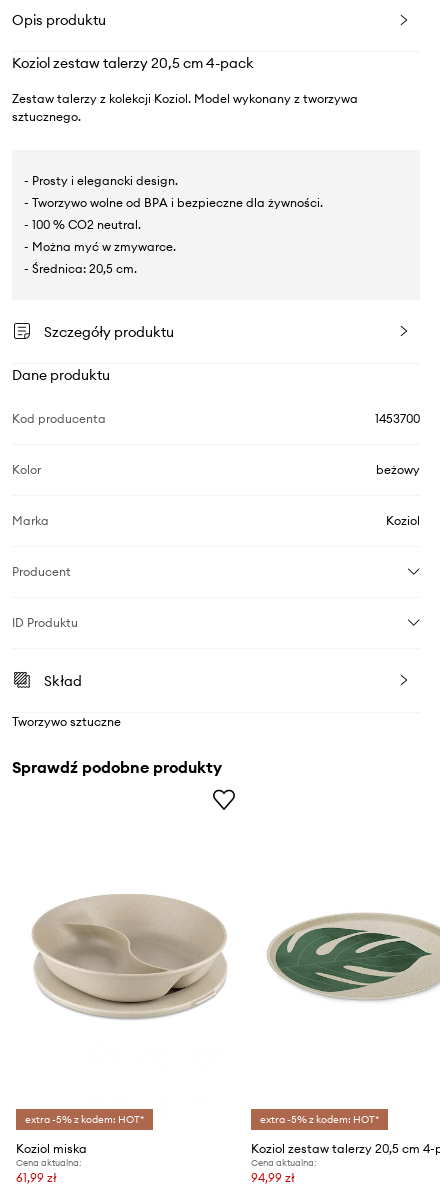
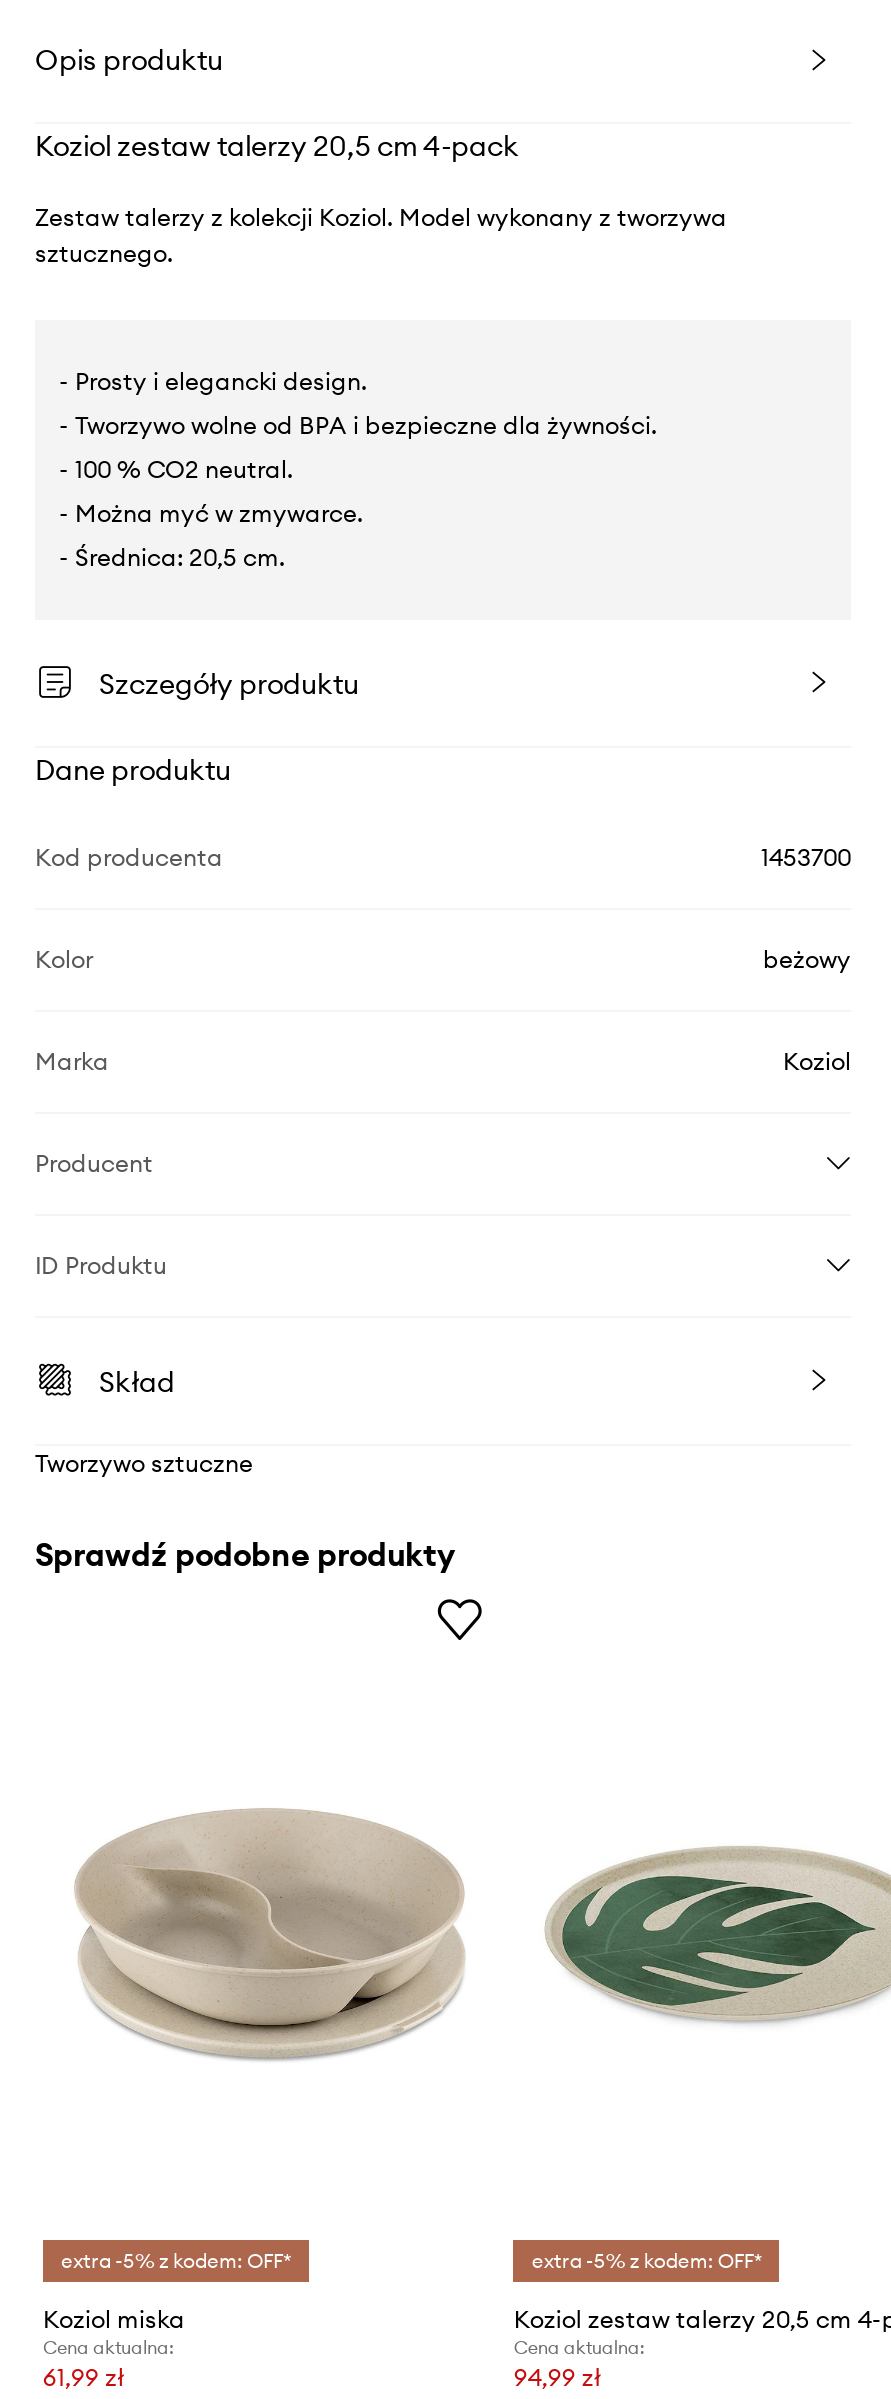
- extra -5% z kodem: HOT*
+ extra -5% z kodem: OFF*

- extra -5% z kodem: HOT*
+ extra -5% z kodem: OFF*
